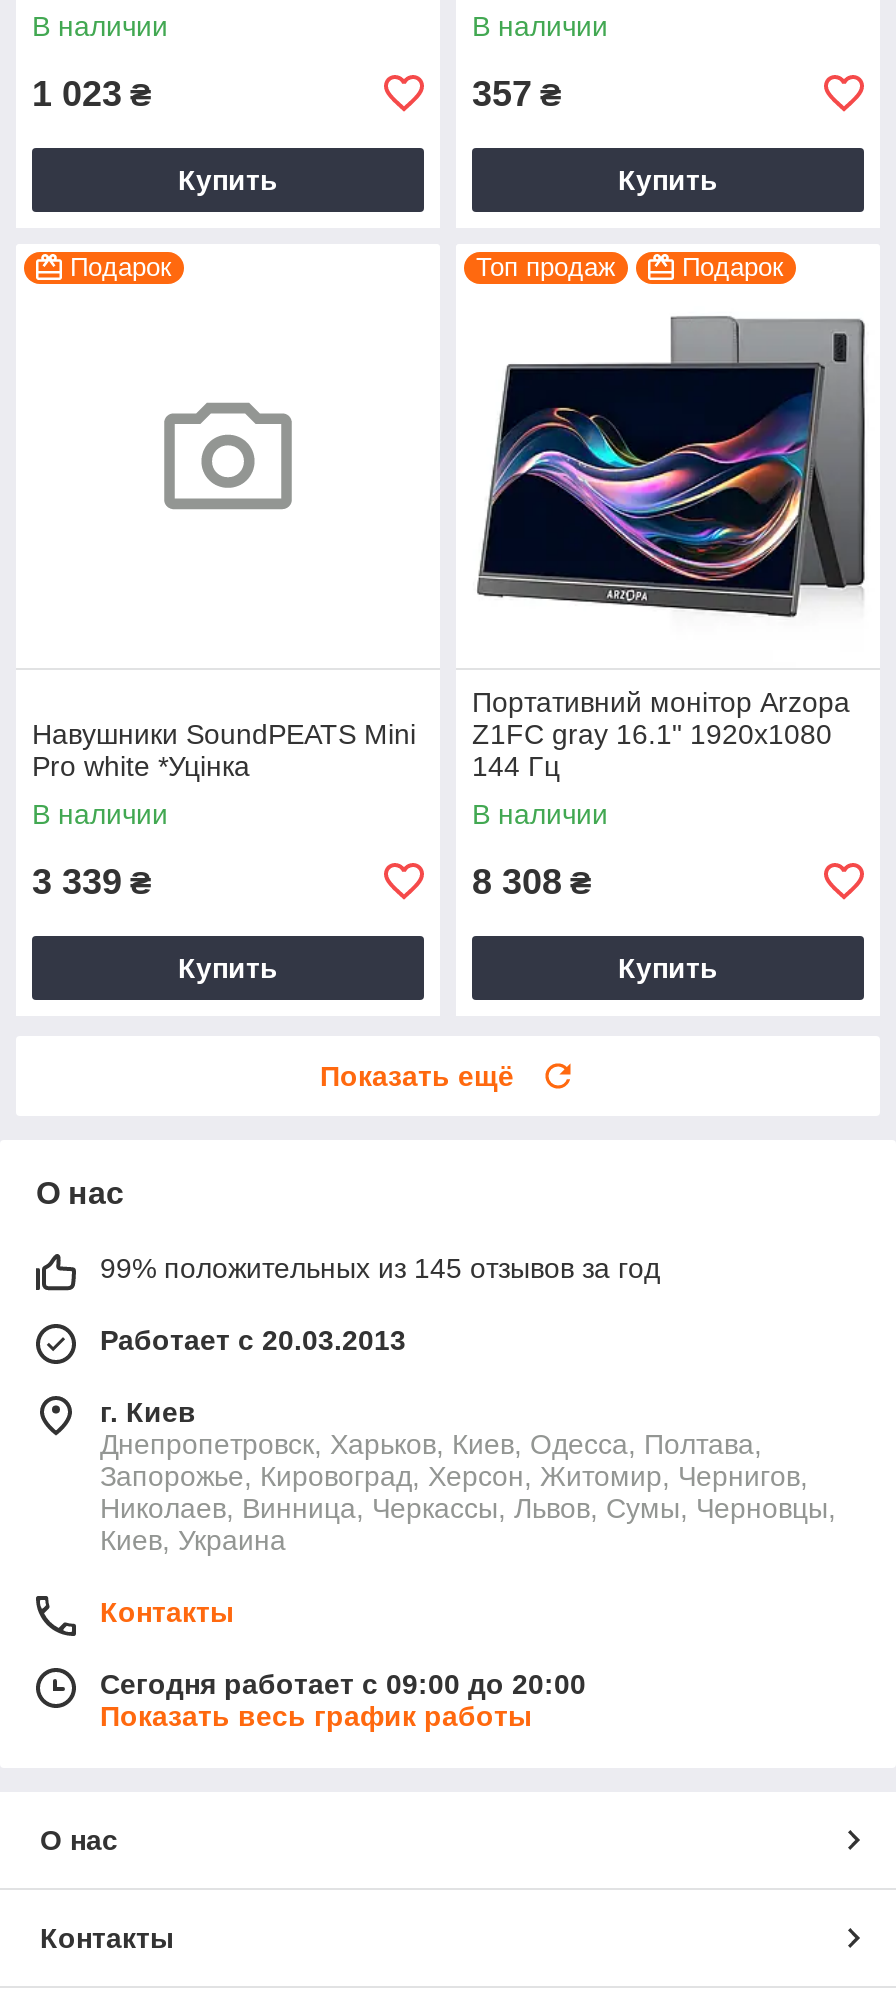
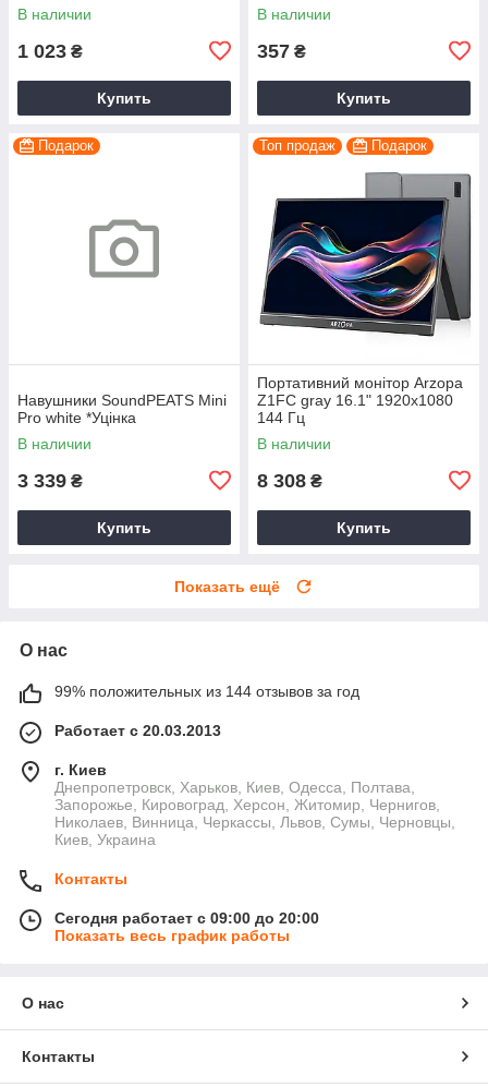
- 99% положительных из 145 отзывов за год
+ 99% положительных из 144 отзывов за год
